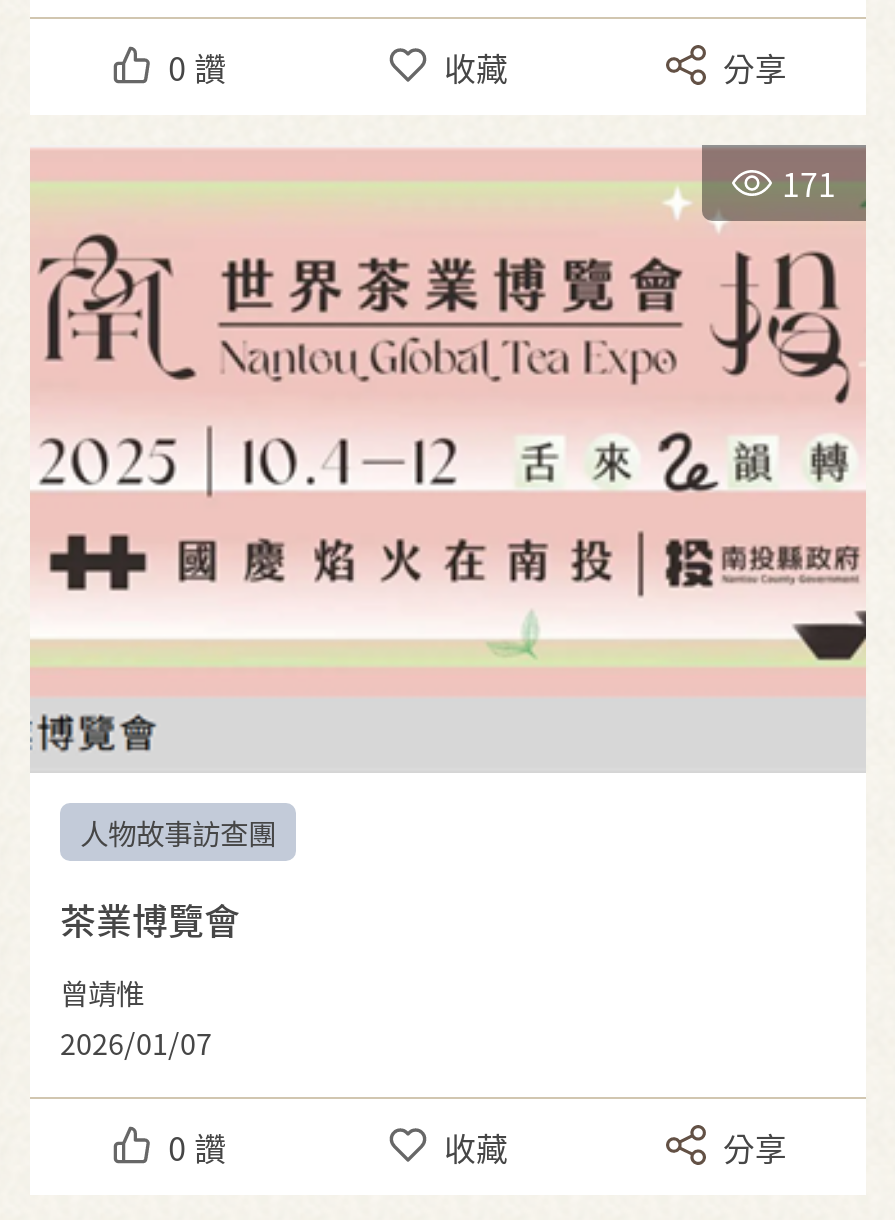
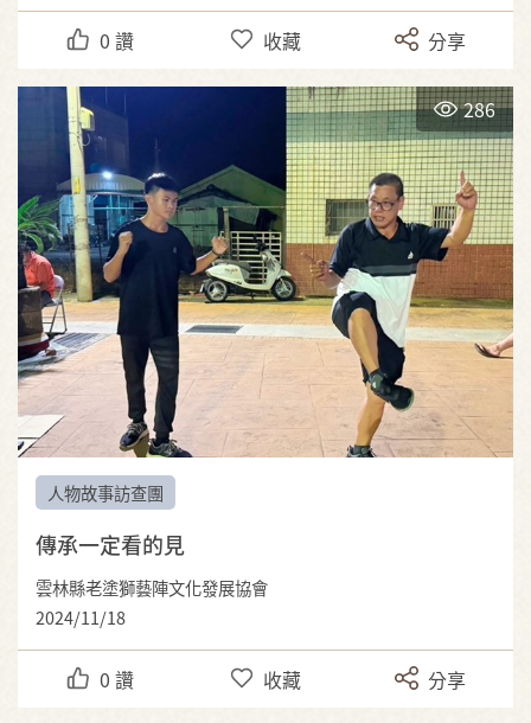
- [image]
- 171
+ [image]
+ 286

- 茶業博覽會
+ 傳承一定看的見

- 曾靖惟
- 2026/01/07
+ 雲林縣老塗獅藝陣文化發展協會
+ 2024/11/18
